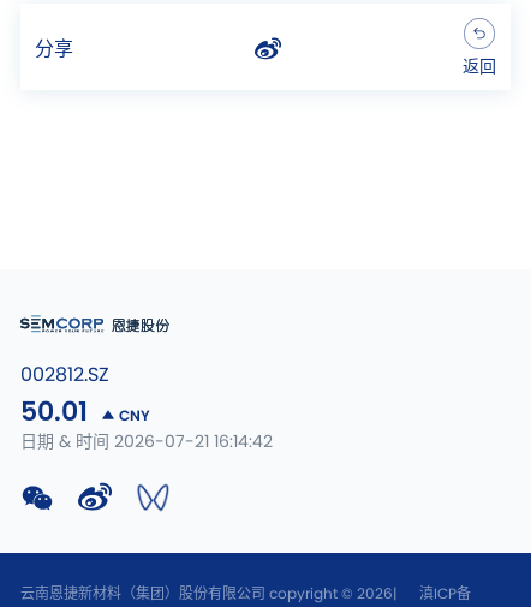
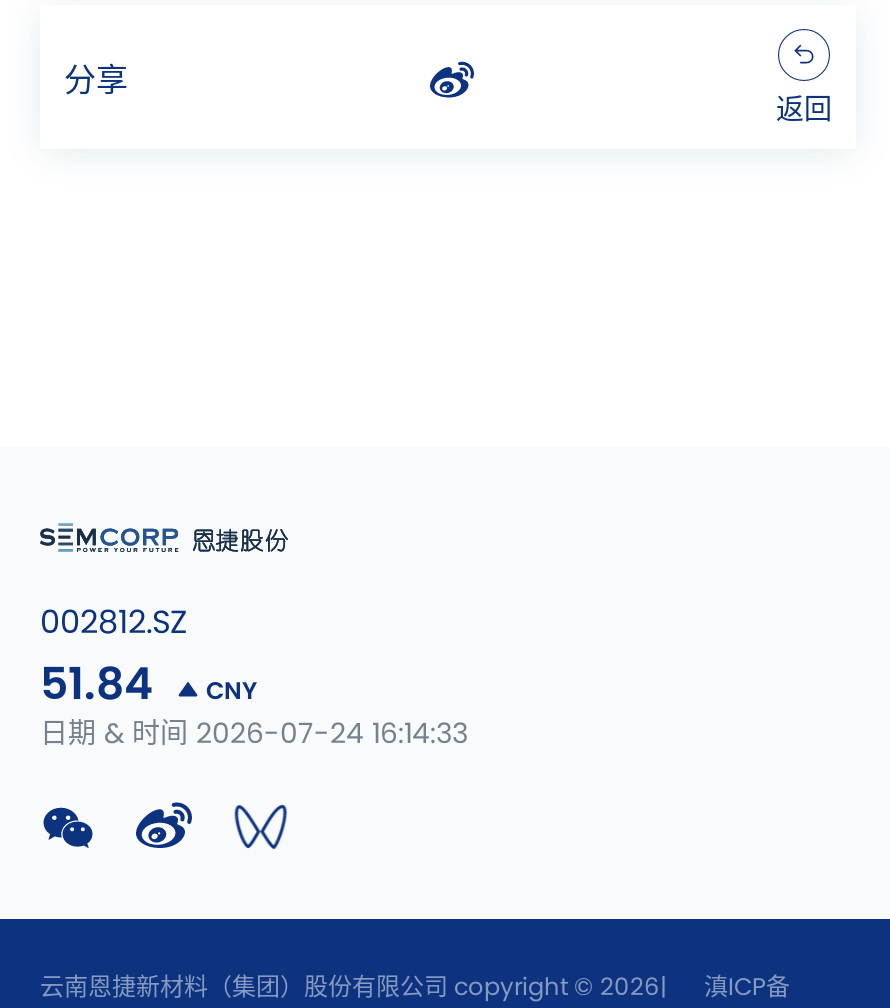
- 50.01
+ 51.84

- 日期 & 时间 2026-07-21 16:14:42
+ 日期 & 时间 2026-07-24 16:14:33
